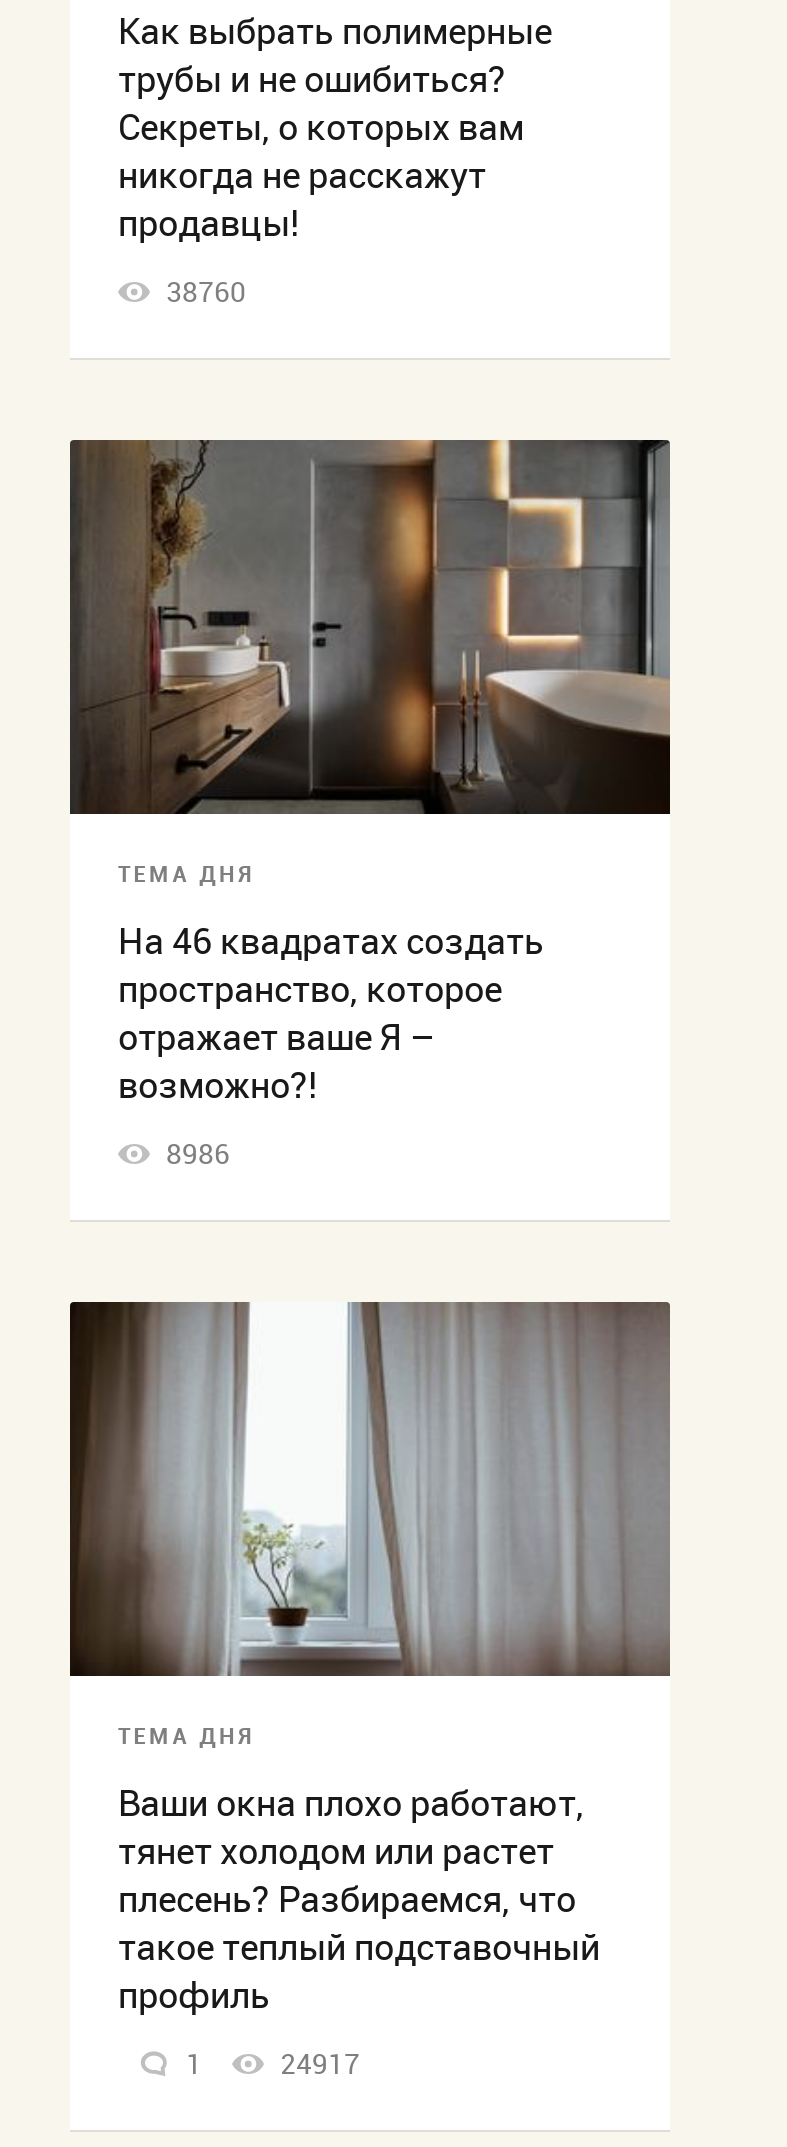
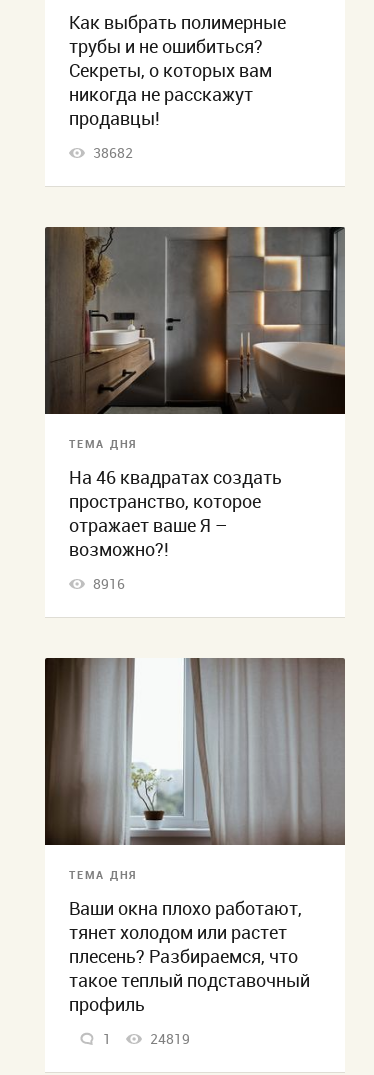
- 38760
+ 38682

- 8986
+ 8916

- 24917
+ 24819
